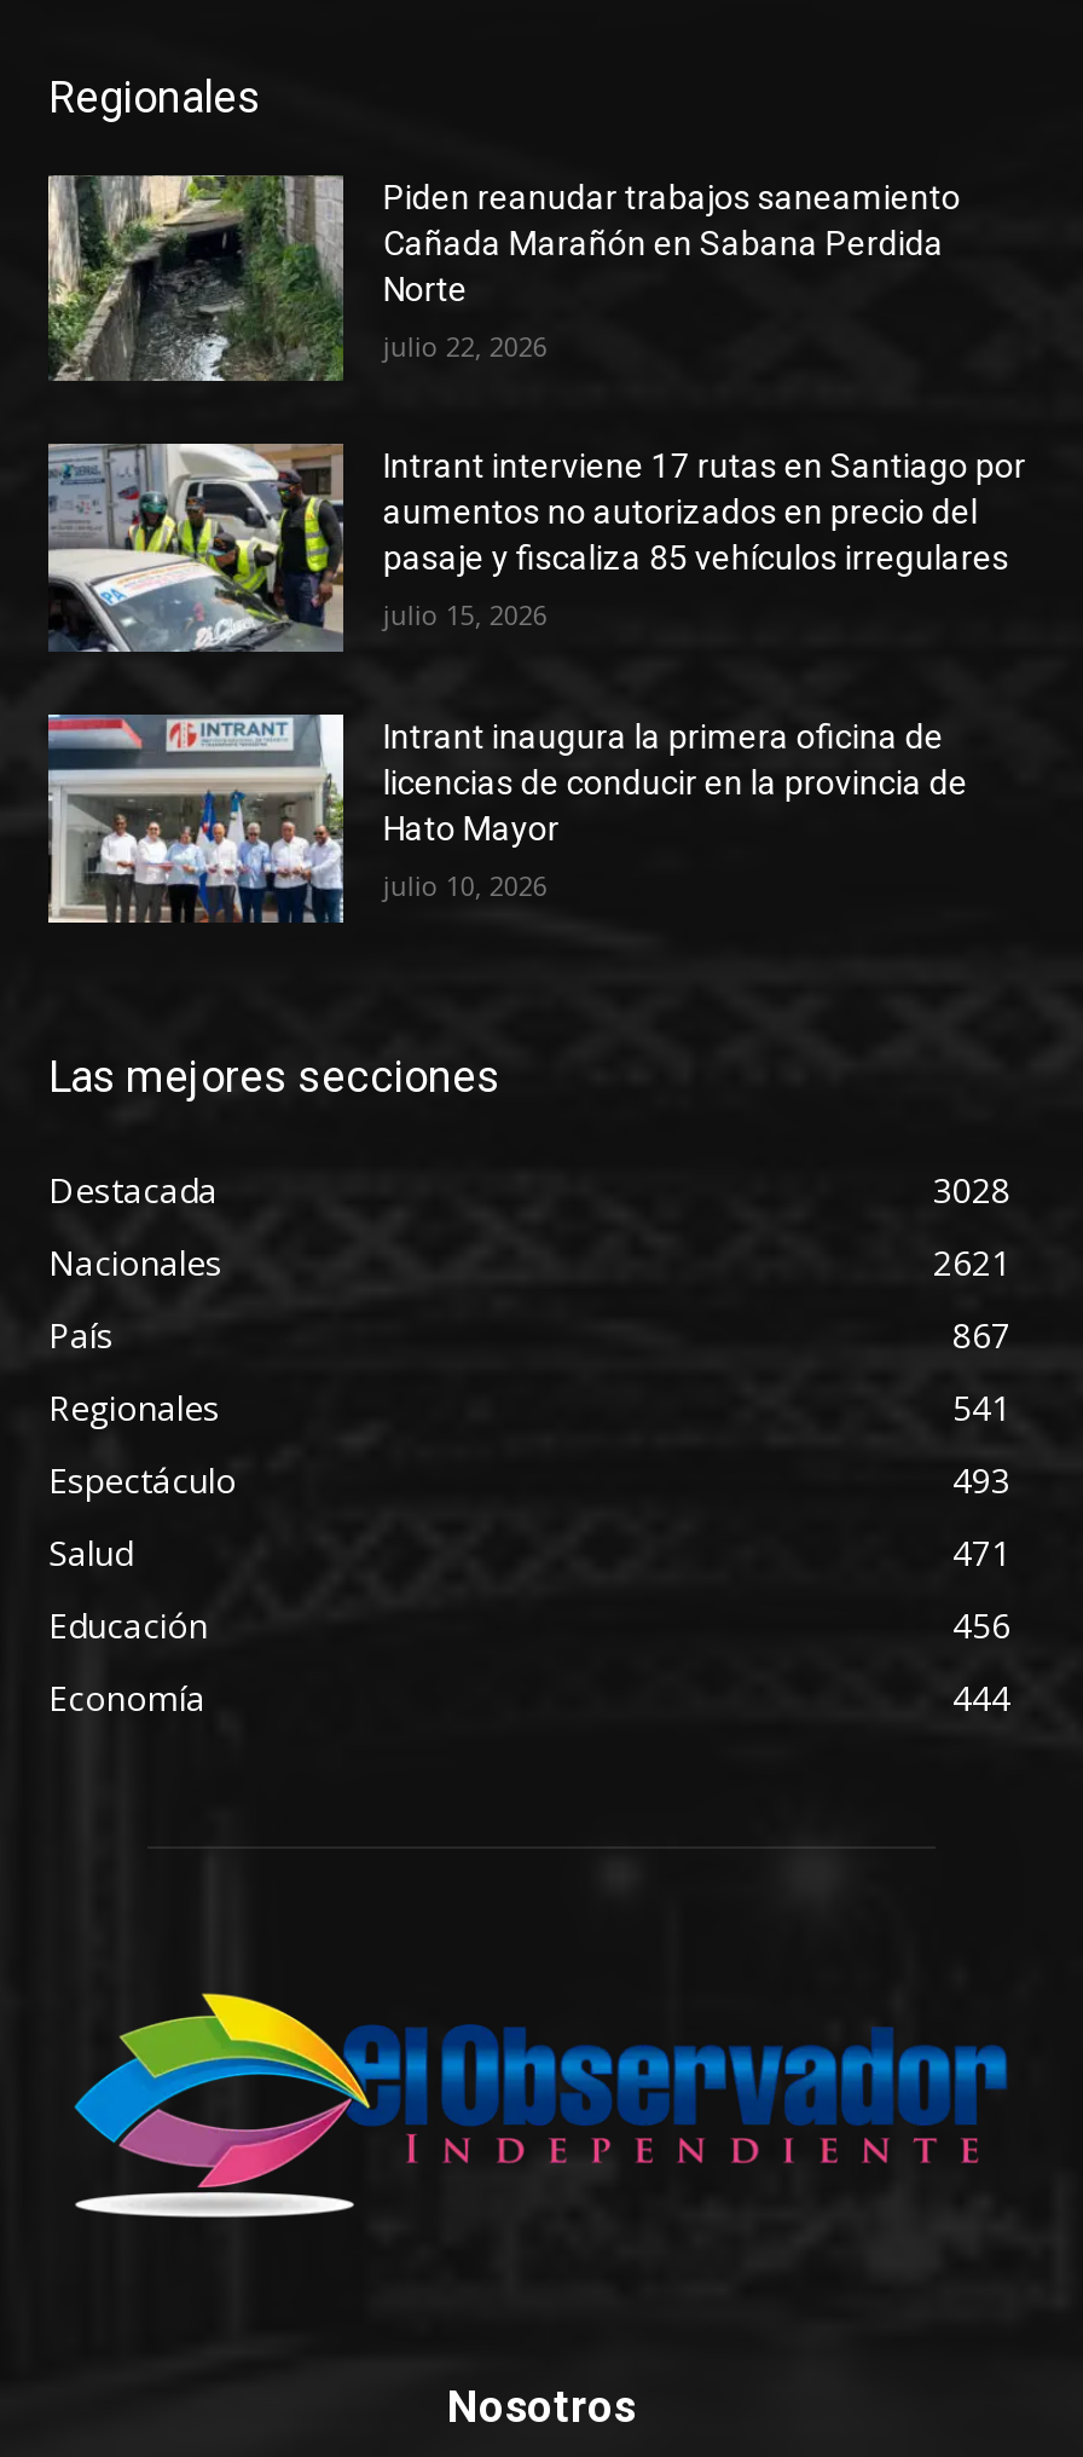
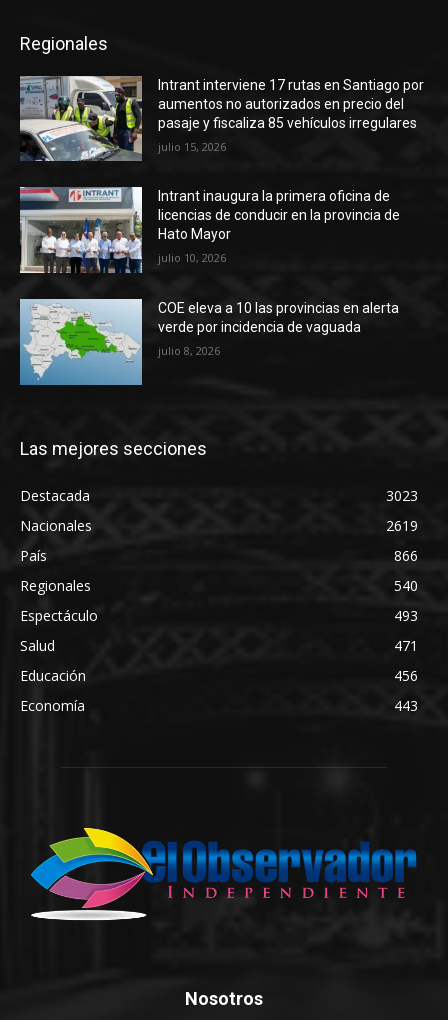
- [image]
- Piden reanudar trabajos saneamiento
- Cañada Marañón en Sabana Perdida
- Norte
- julio 22, 2026

moved up: [image] | Intrant interviene 17 rutas en Santiago por | aumentos no autorizados en precio del | ... | Hato Mayor | julio 10, 2026

+ [image]
+ COE eleva a 10 las provincias en alerta
+ verde por incidencia de vaguada
+ julio 8, 2026

- 3028
+ 3023

- 2621
+ 2619

- 867
+ 866

- 541
+ 540

- 444
+ 443
